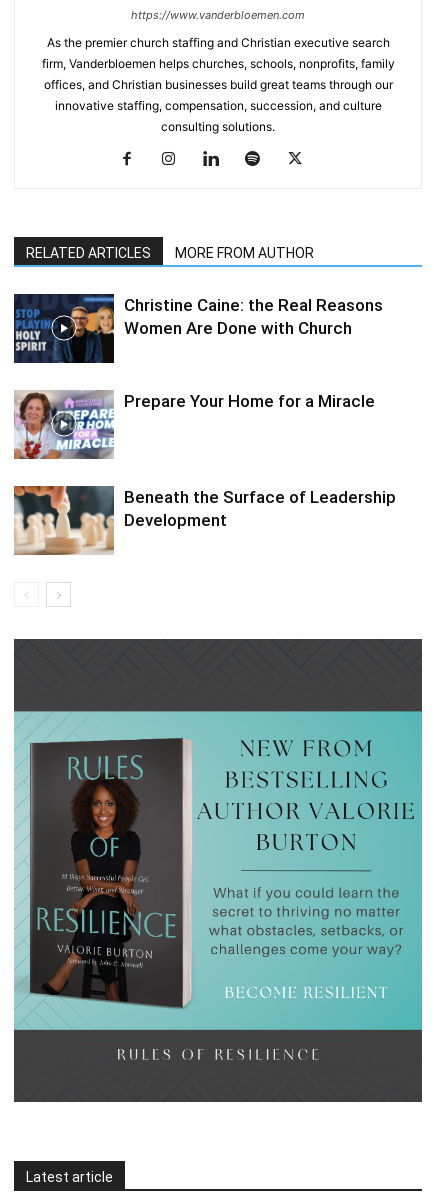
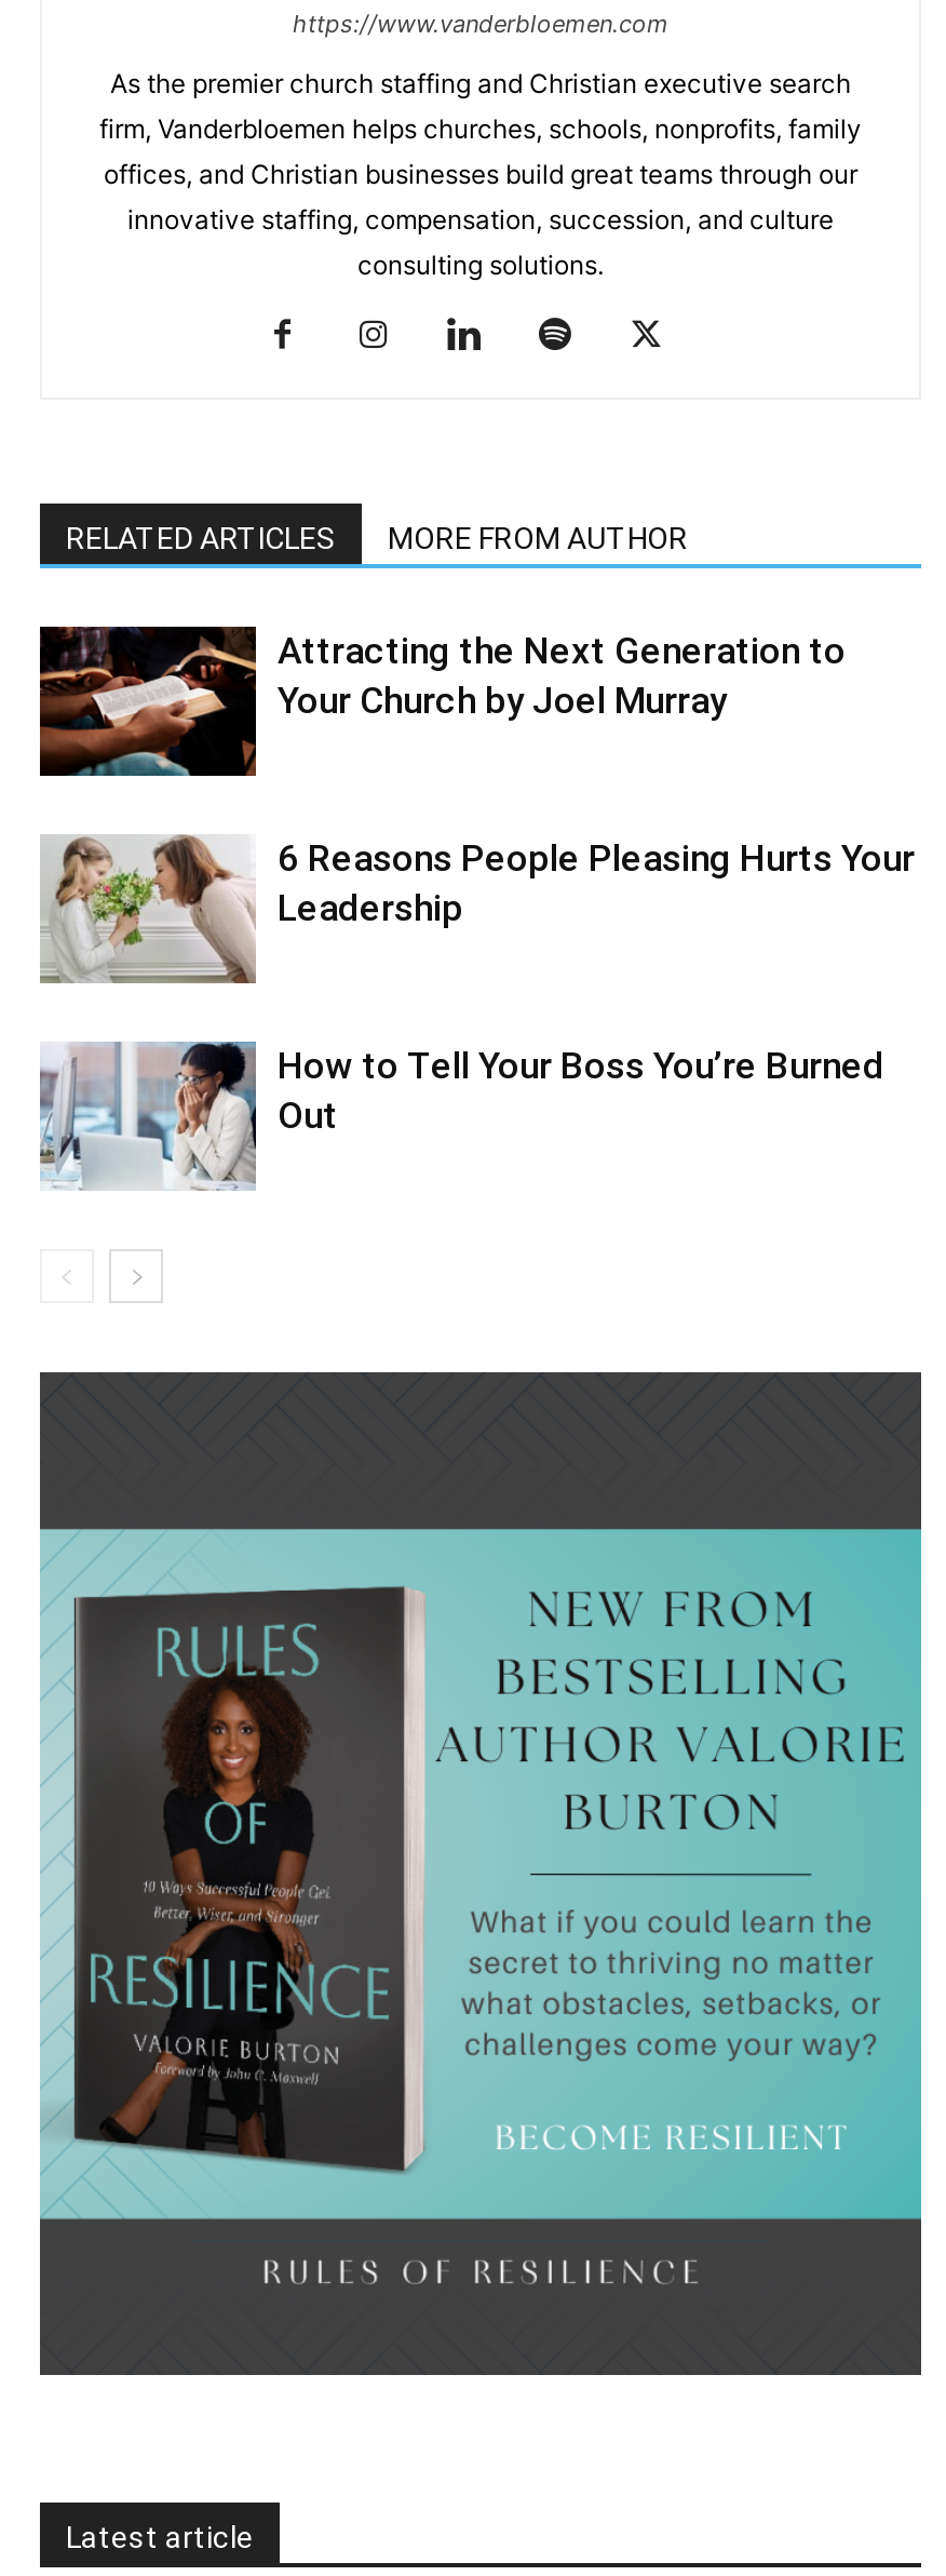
- [image]
- Christine Caine: the Real Reasons
- Women Are Done with Church
+ [image]
+ Attracting the Next Generation to
+ Your Church by Joel Murray

- [image]
- Prepare Your Home for a Miracle
+ [image]
+ 6 Reasons People Pleasing Hurts Your
+ Leadership

- [image]
- Beneath the Surface of Leadership
- Development
+ [image]
+ How to Tell Your Boss You’re Burned
+ Out
